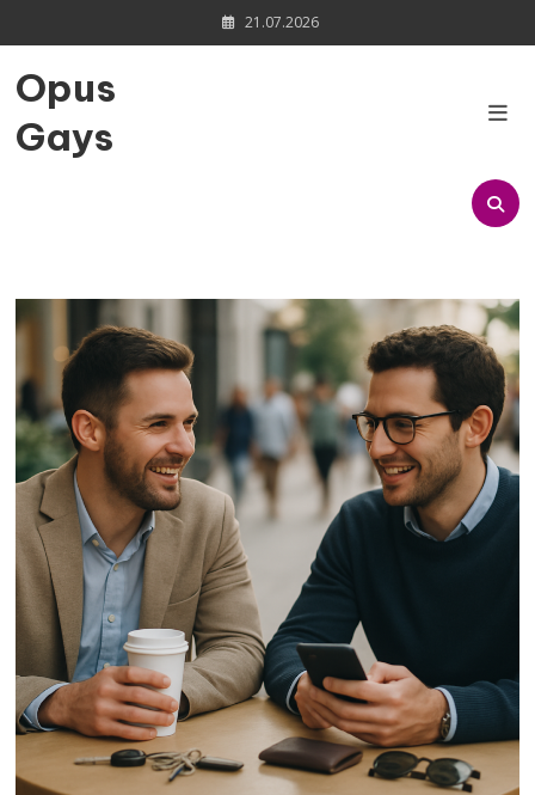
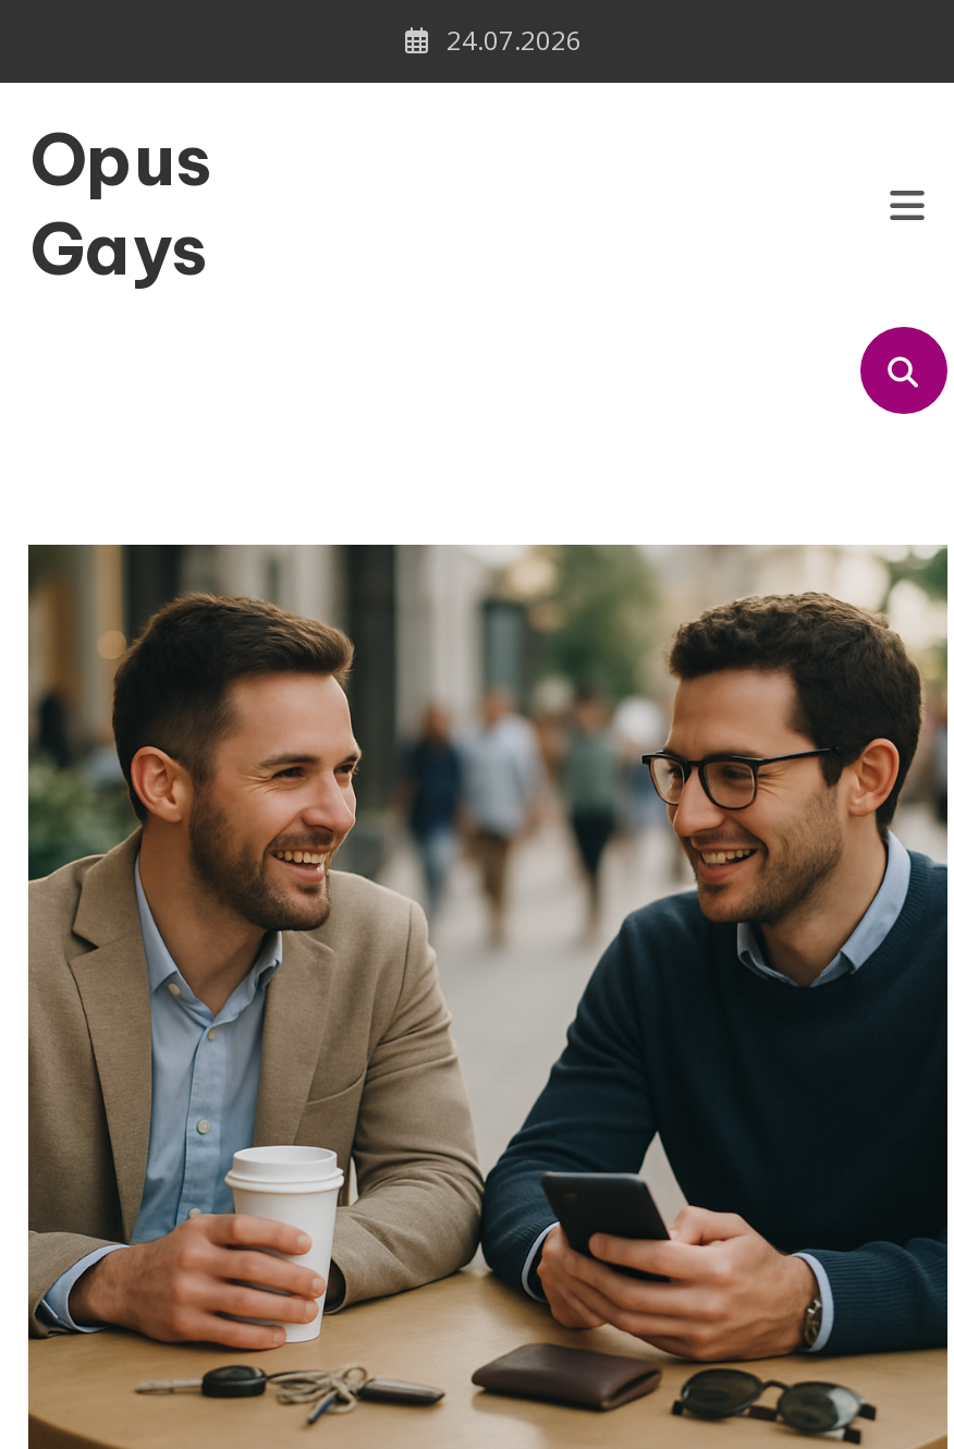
- 21.07.2026
+ 24.07.2026
